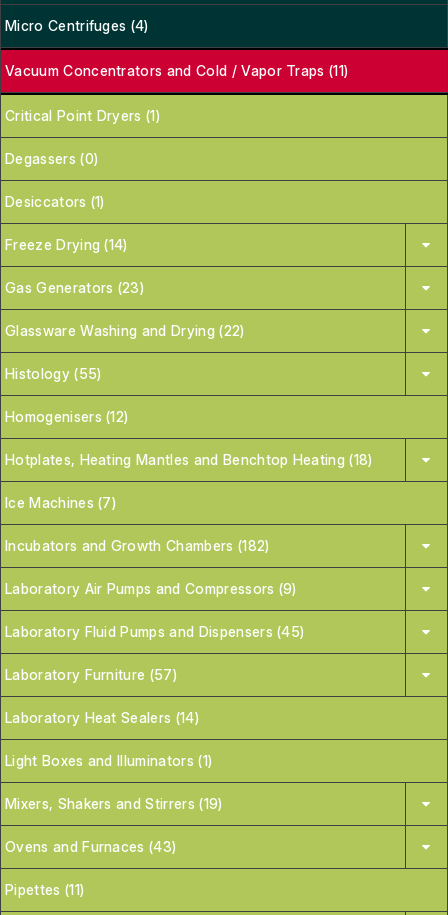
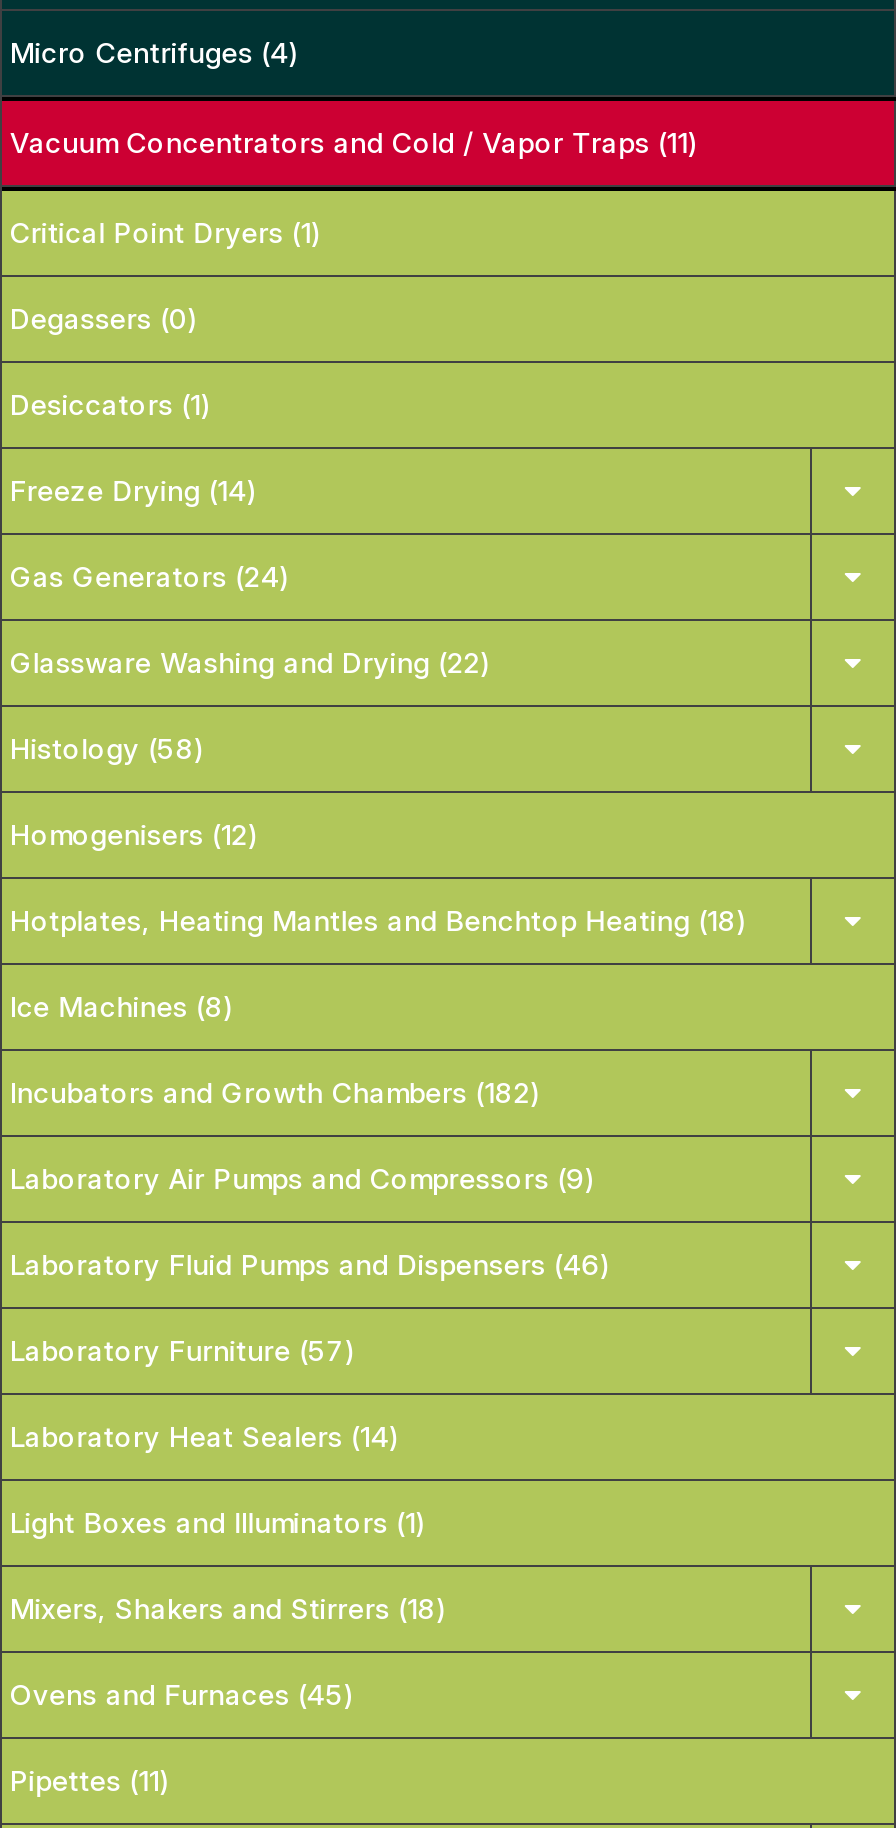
- Gas Generators (23)
+ Gas Generators (24)

- Histology (55)
+ Histology (58)

- Ice Machines (7)
+ Ice Machines (8)

- Laboratory Fluid Pumps and Dispensers (45)
+ Laboratory Fluid Pumps and Dispensers (46)

- Mixers, Shakers and Stirrers (19)
+ Mixers, Shakers and Stirrers (18)

- Ovens and Furnaces (43)
+ Ovens and Furnaces (45)
